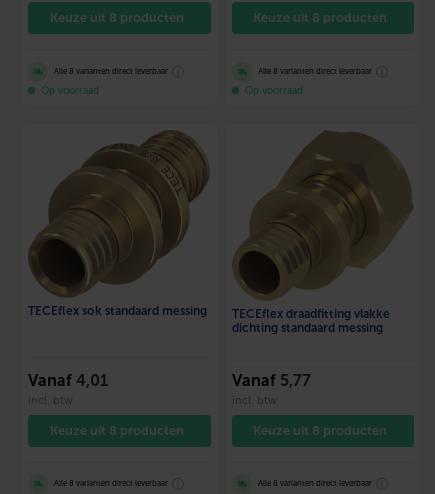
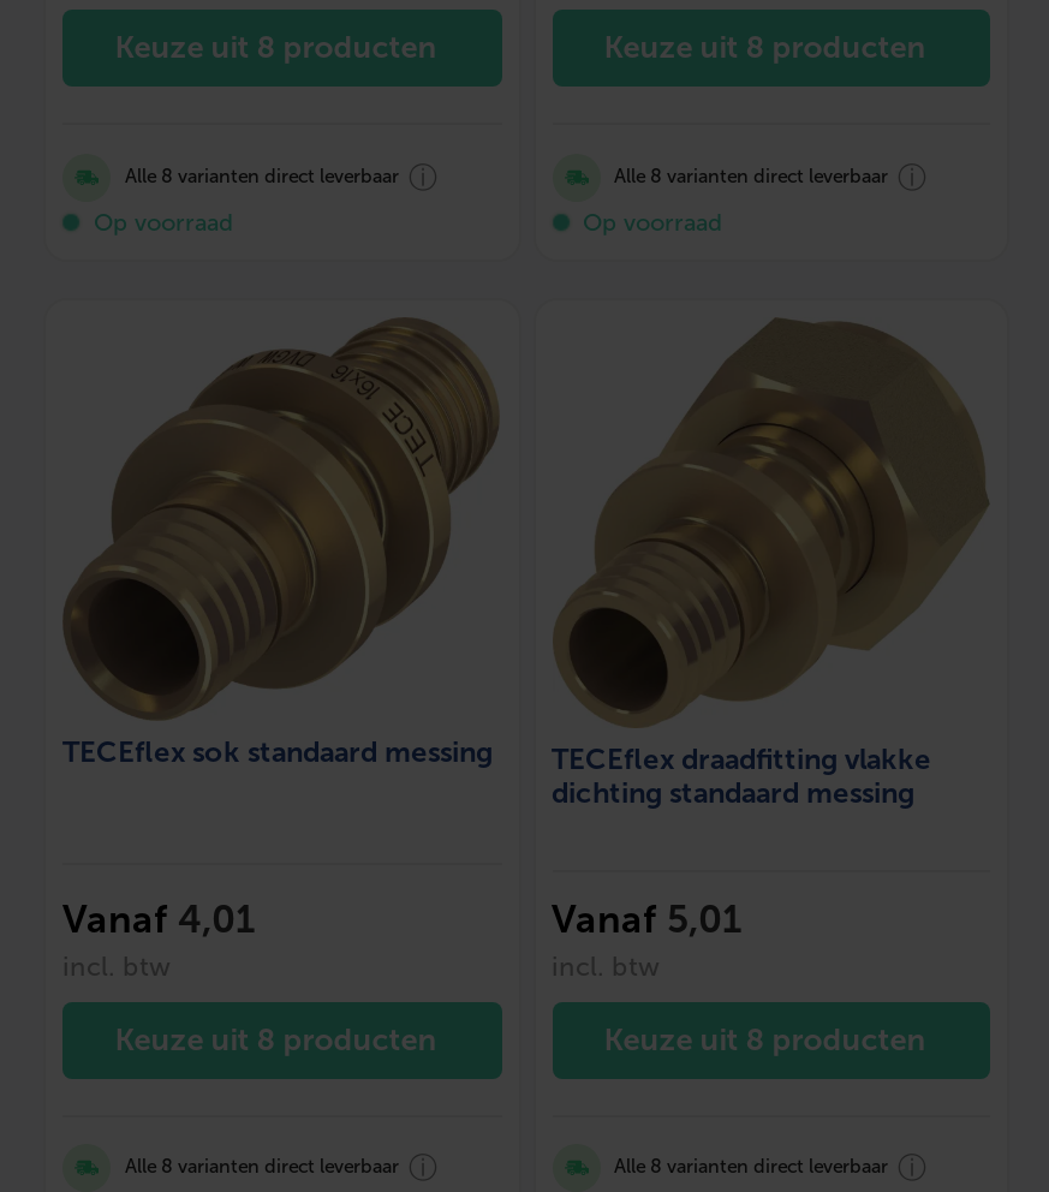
- Vanaf 5,77
+ Vanaf 5,01
